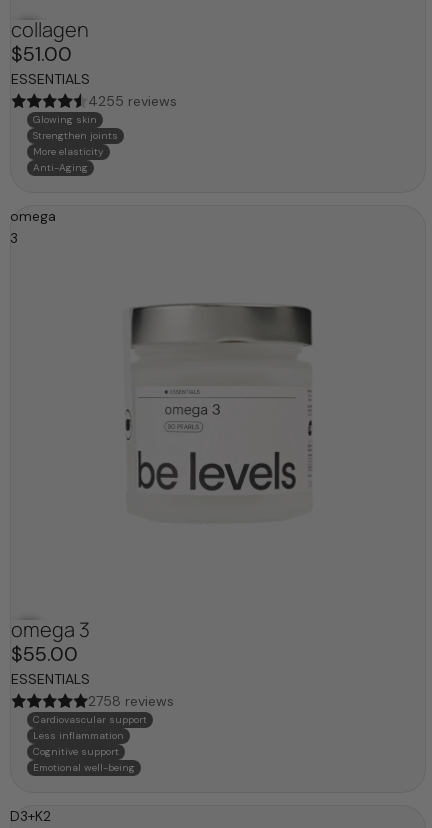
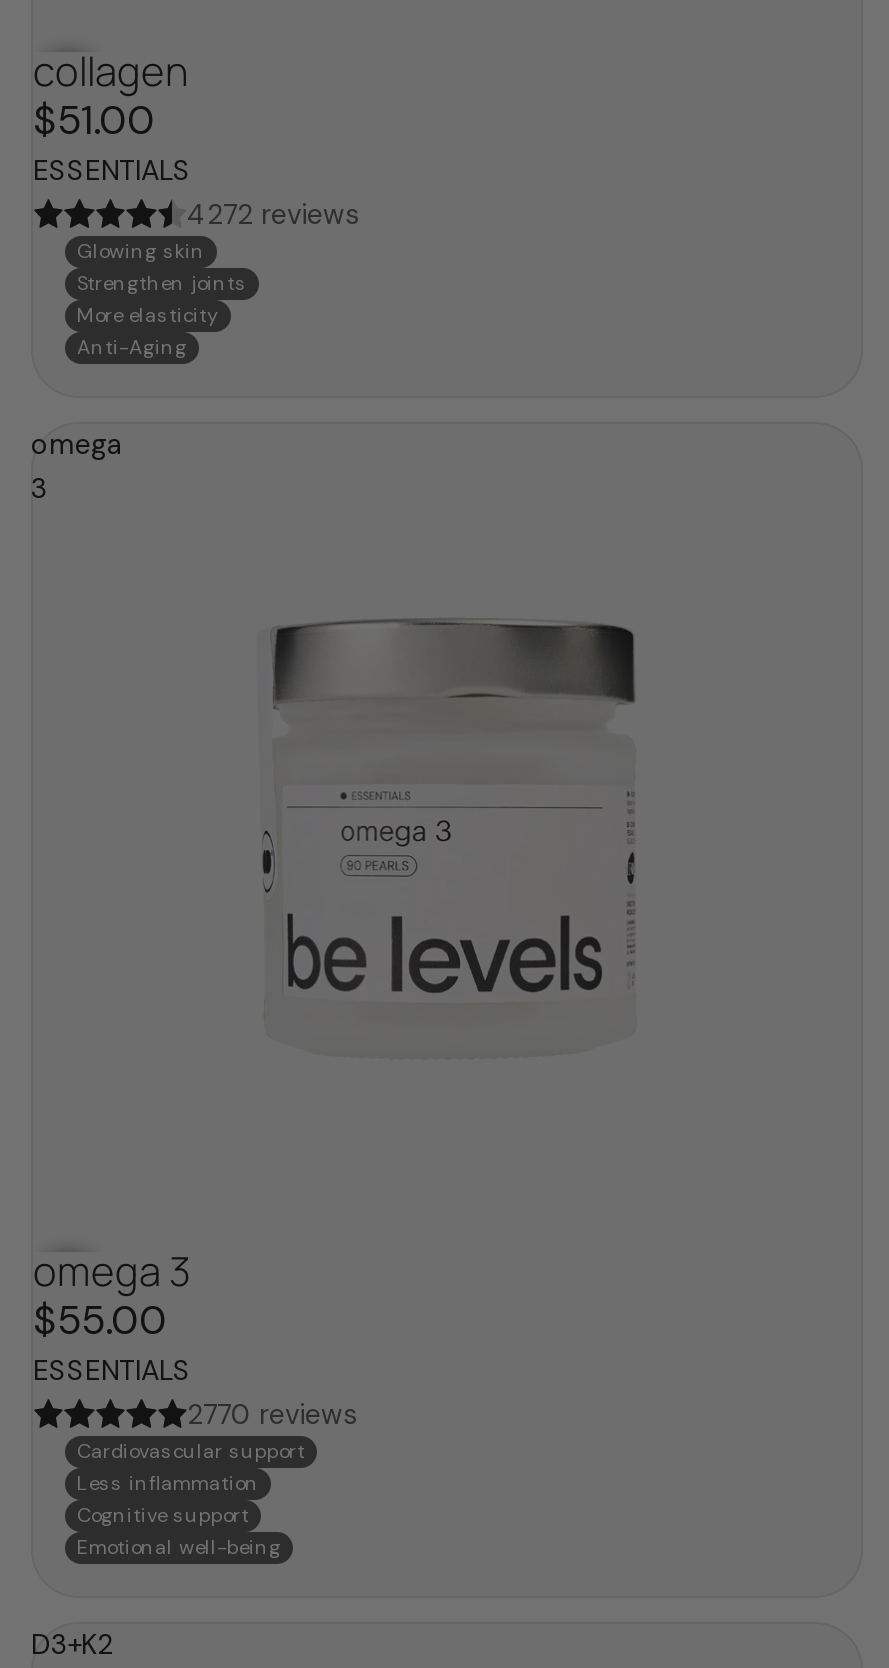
- 4255 reviews
+ 4272 reviews

- 2758 reviews
+ 2770 reviews
